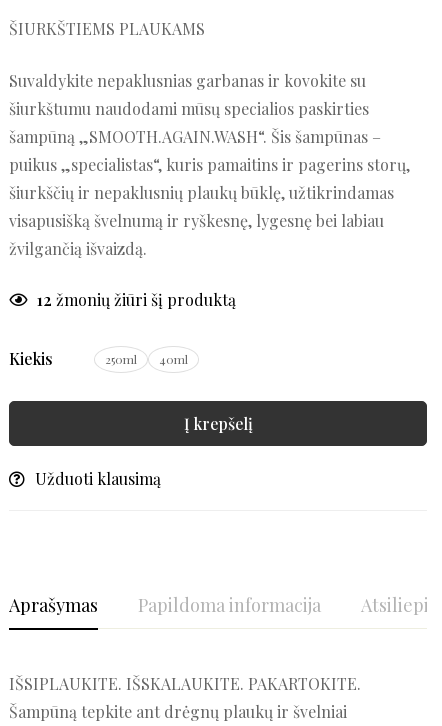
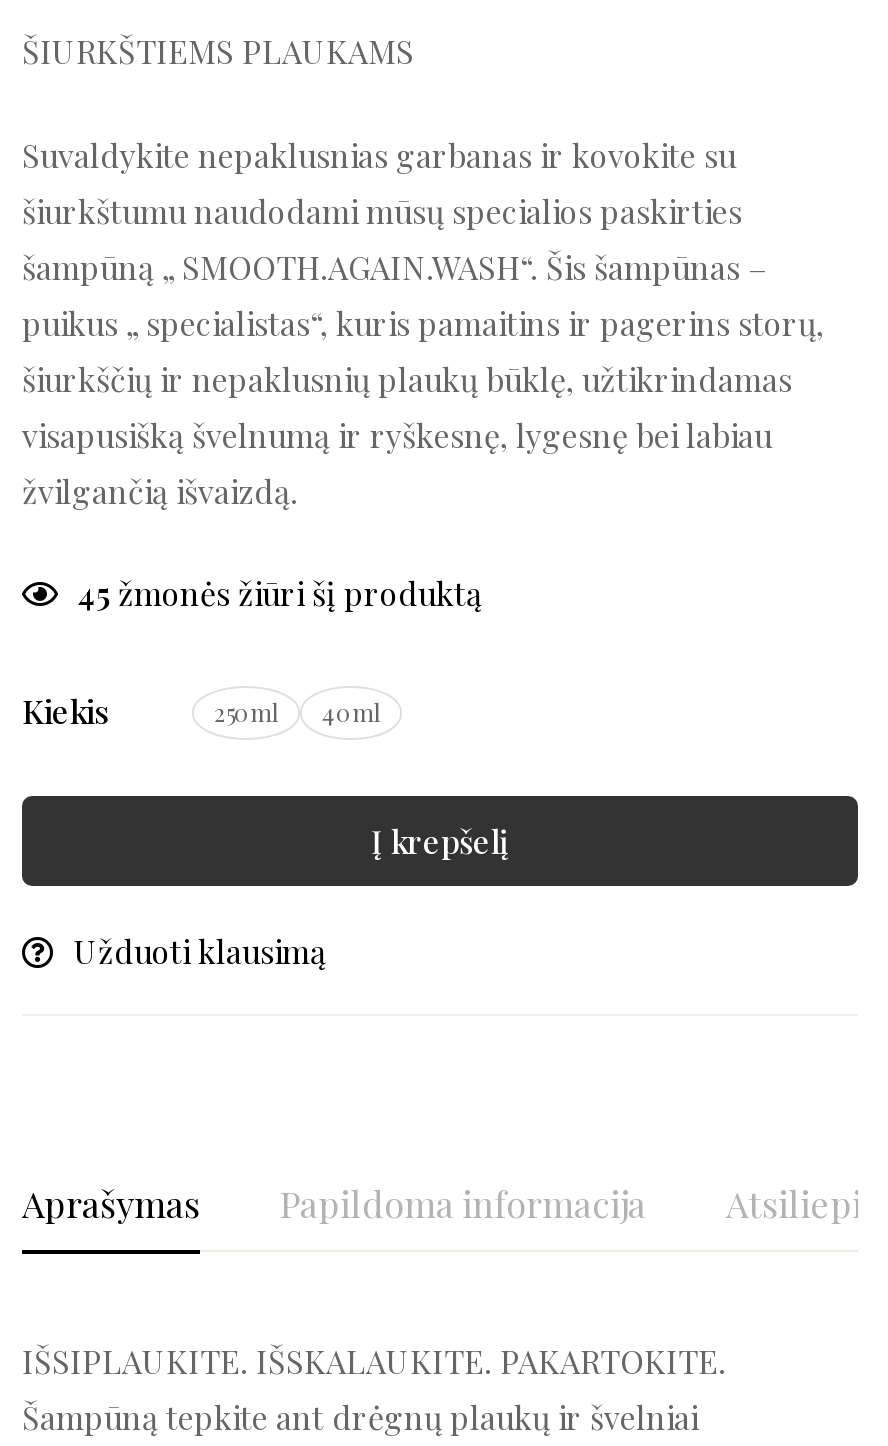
- 12 žmonių žiūri šį produktą
+ 45 žmonės žiūri šį produktą
